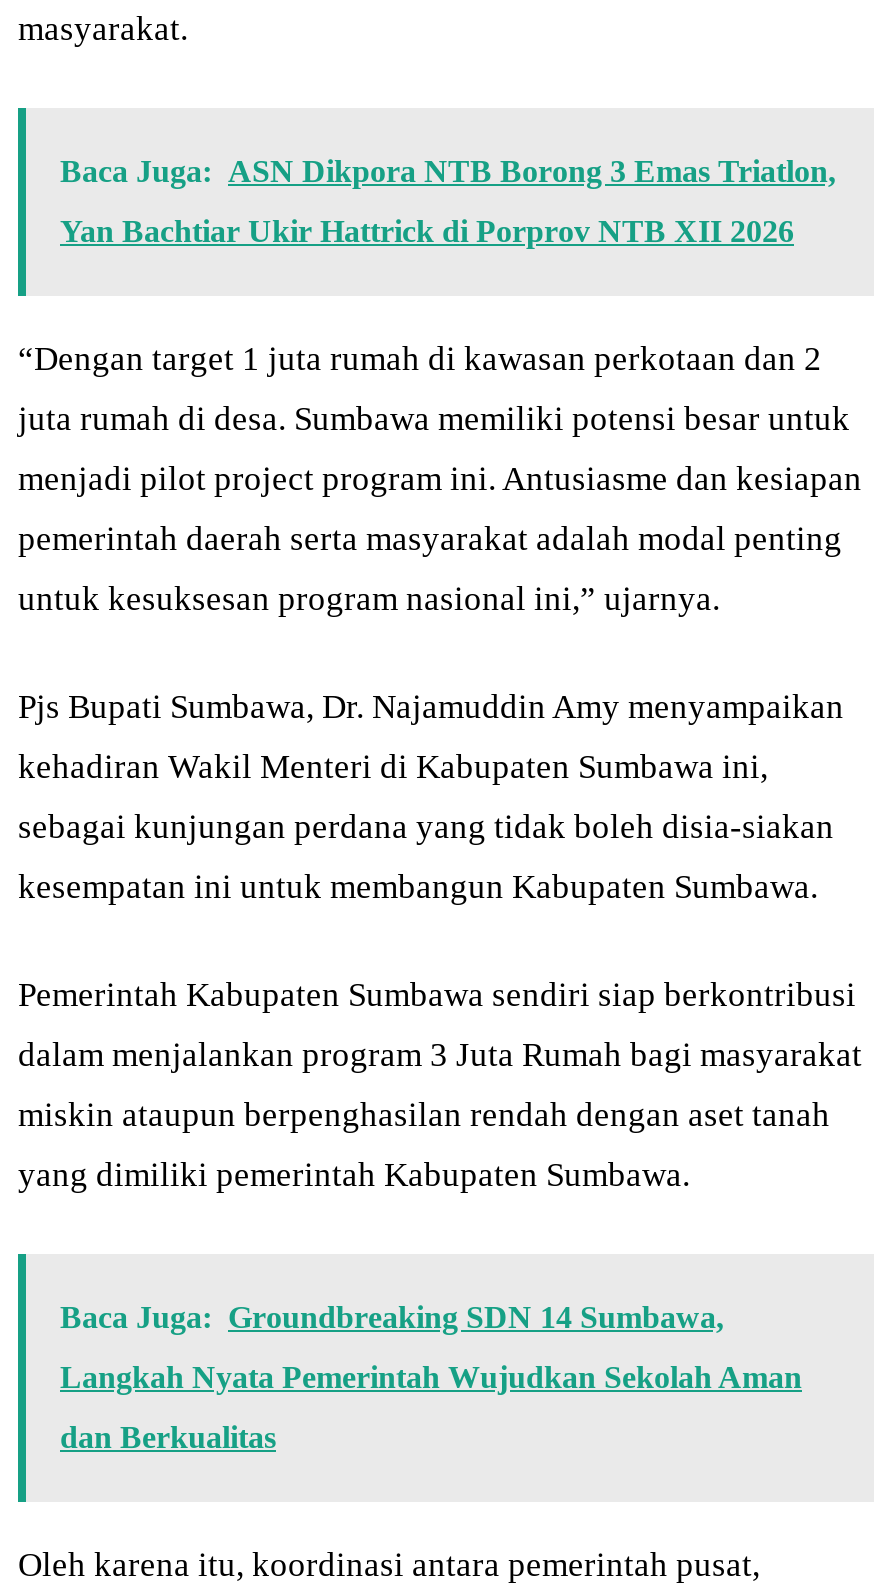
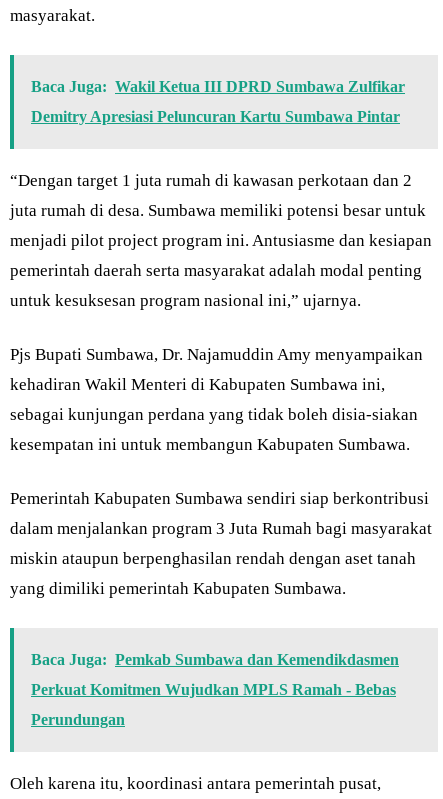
- Baca Juga: ASN Dikpora NTB Borong 3 Emas Triatlon,
+ Baca Juga: Wakil Ketua III DPRD Sumbawa Zulfikar

- Yan Bachtiar Ukir Hattrick di Porprov NTB XII 2026
+ Demitry Apresiasi Peluncuran Kartu Sumbawa Pintar

- Baca Juga: Groundbreaking SDN 14 Sumbawa,
+ Baca Juga: Pemkab Sumbawa dan Kemendikdasmen

- Langkah Nyata Pemerintah Wujudkan Sekolah Aman
+ Perkuat Komitmen Wujudkan MPLS Ramah - Bebas

- dan Berkualitas
+ Perundungan
